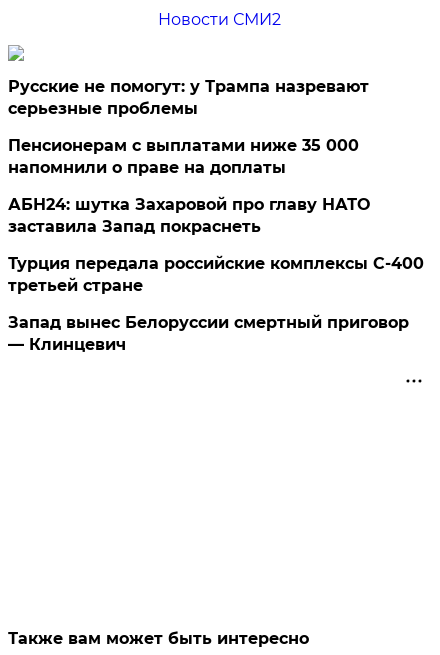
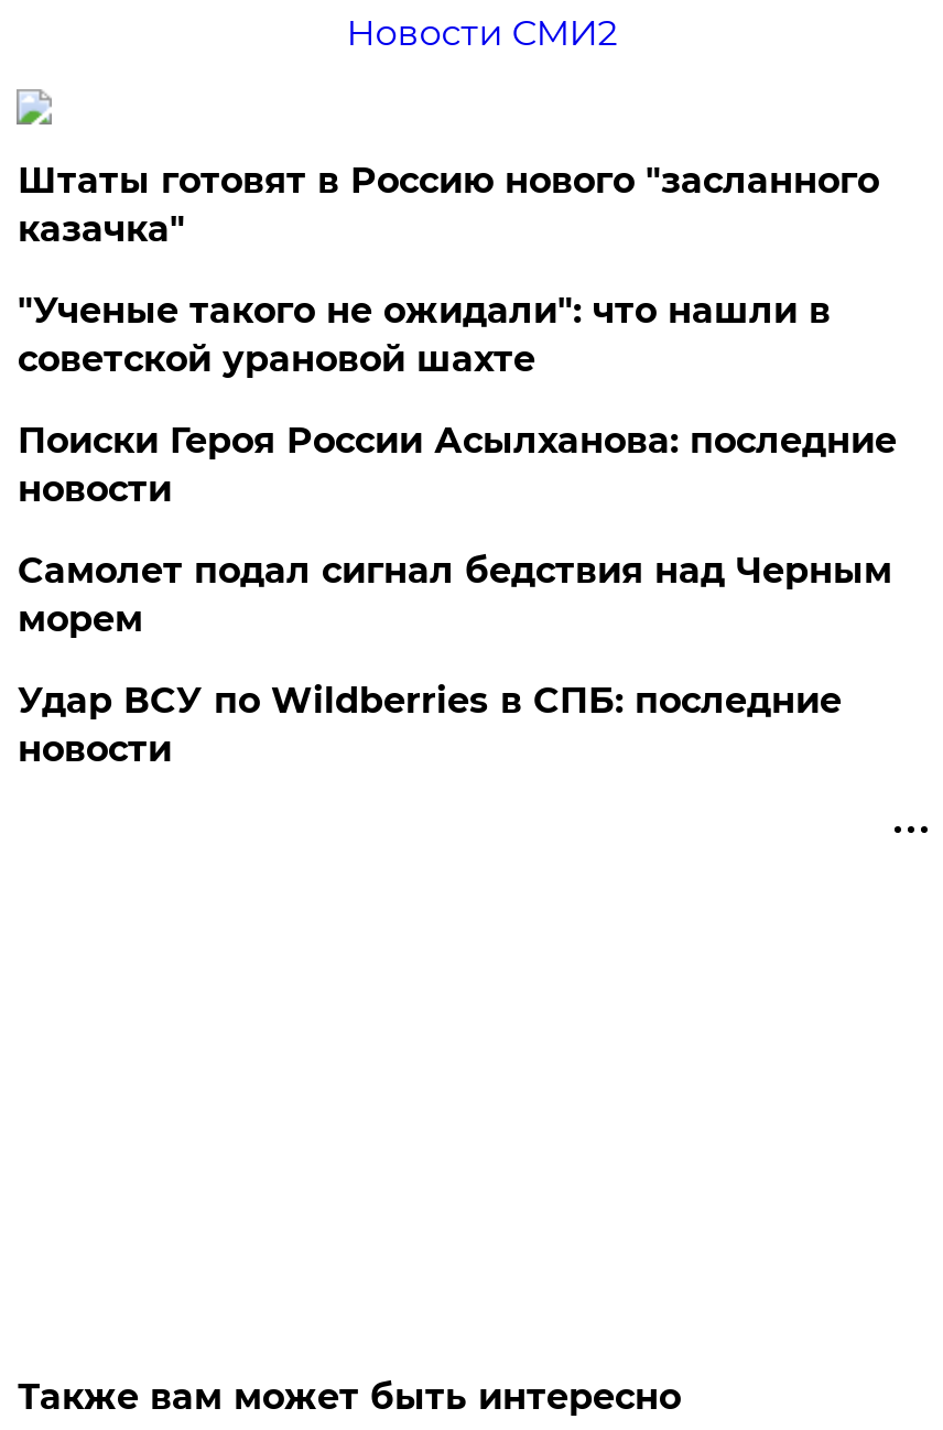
- Русские не помогут: у Трампа назревают
- серьезные проблемы
+ Штаты готовят в Россию нового "засланного
+ казачка"

- Пенсионерам с выплатами ниже 35 000
- напомнили о праве на доплаты
+ "Ученые такого не ожидали": что нашли в
+ советской урановой шахте

- АБН24: шутка Захаровой про главу НАТО
- заставила Запад покраснеть
+ Поиски Героя России Асылханова: последние
+ новости

- Турция передала российские комплексы С-400
- третьей стране
+ Самолет подал сигнал бедствия над Черным
+ морем

- Запад вынес Белоруссии смертный приговор
- — Клинцевич
+ Удар ВСУ по Wildberries в СПБ: последние
+ новости
